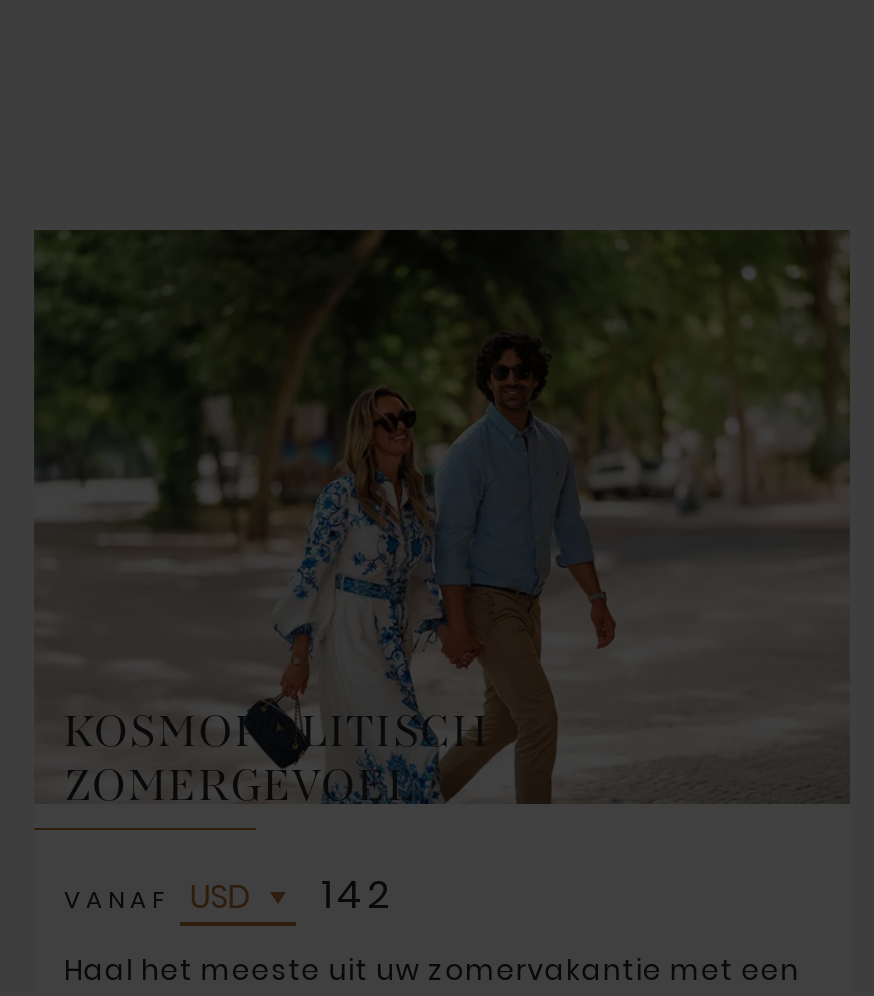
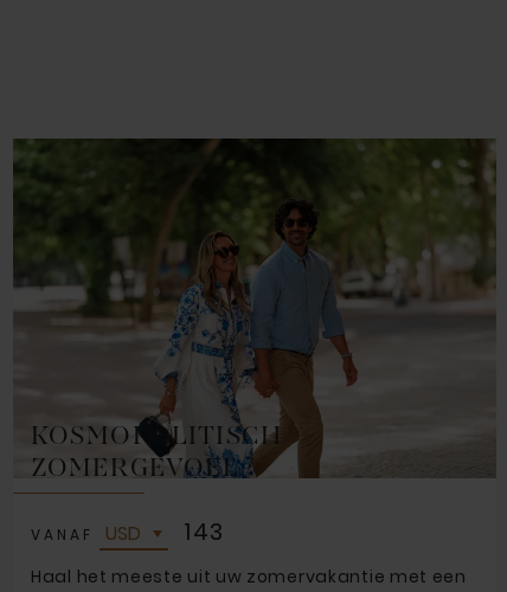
- 142
+ 143
